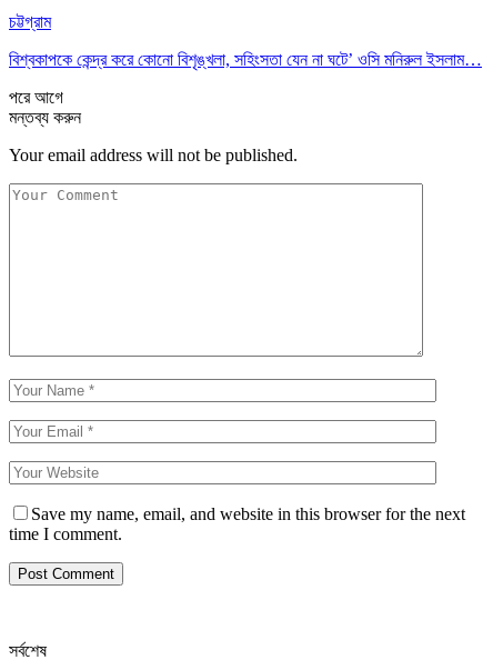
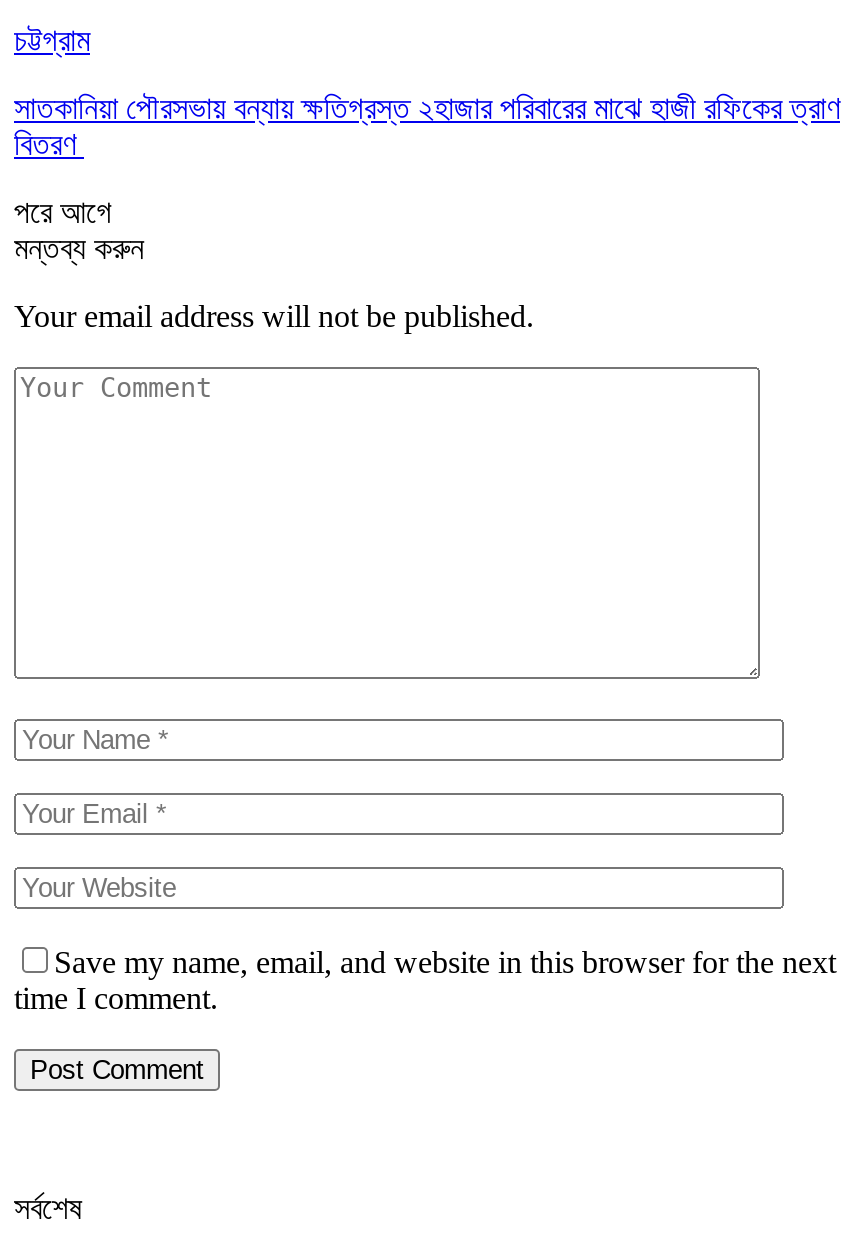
- বিশ্বকাপকে কেন্দ্র করে কোনো বিশৃঙ্খলা, সহিংসতা যেন না ঘটে’ ওসি মনিরুল ইসলাম…
+ সাতকানিয়া পৌরসভায় বন্যায় ক্ষতিগ্রস্ত ২হাজার পরিবারের মাঝে হাজী রফিকের ত্রাণ
+ বিতরণ
